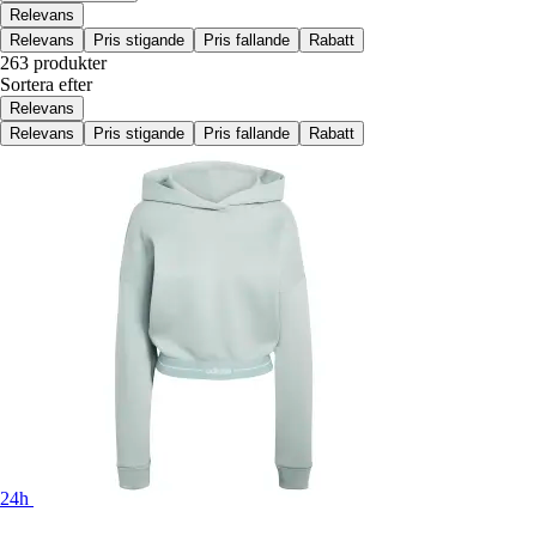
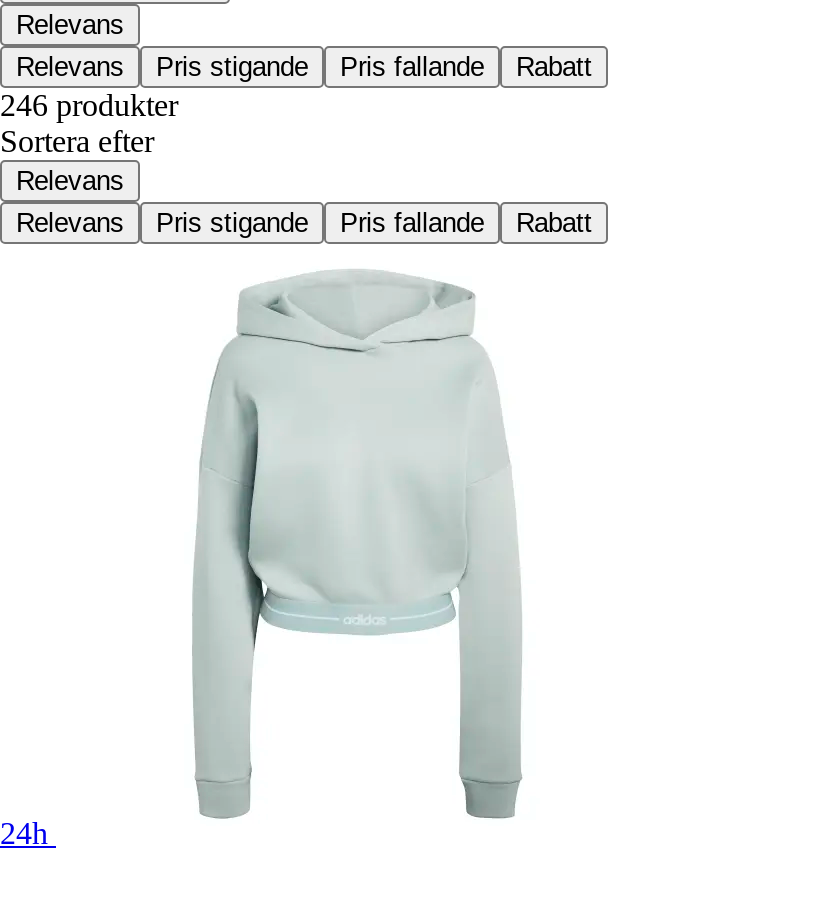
- 263 produkter
+ 246 produkter
